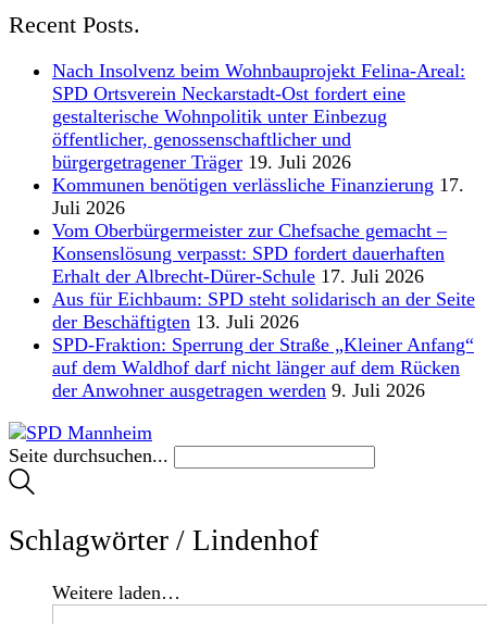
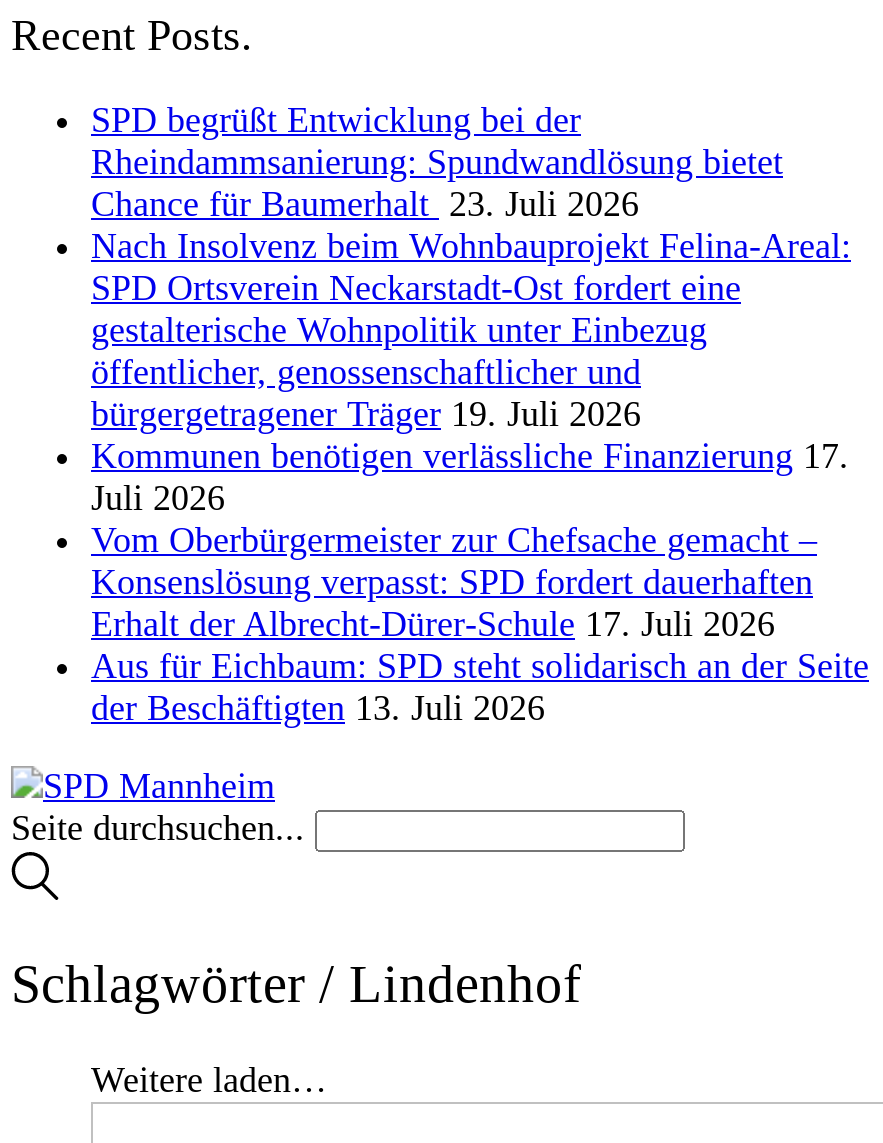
+ SPD begrüßt Entwicklung bei der
+ Rheindammsanierung: Spundwandlösung bietet
+ Chance für Baumerhalt 23. Juli 2026

moved down: Nach Insolvenz beim Wohnbauprojekt Felina-Areal: | SPD Ortsverein Neckarstadt-Ost fordert eine | gestalterische Wohnpolitik unter Einbezug | ... | Aus für Eichbaum: SPD steht solidarisch an der Seite | der Beschäftigten 13. Juli 2026

- SPD-Fraktion: Sperrung der Straße „Kleiner Anfang“
- auf dem Waldhof darf nicht länger auf dem Rücken
- der Anwohner ausgetragen werden 9. Juli 2026
